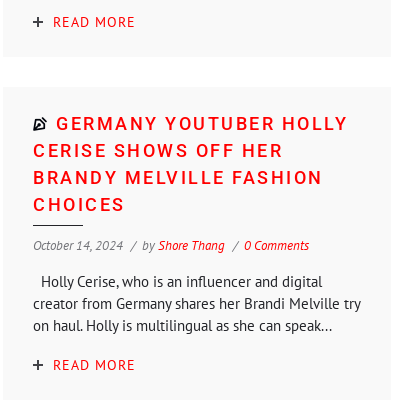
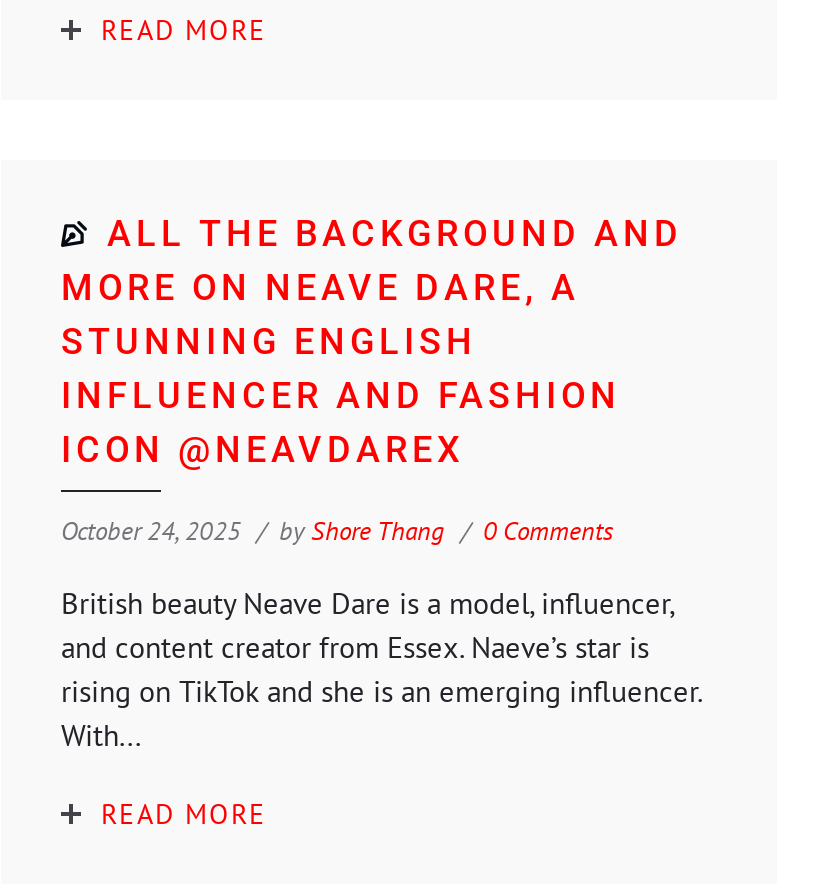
- GERMANY YOUTUBER HOLLY
- CERISE SHOWS OFF HER
- BRANDY MELVILLE FASHION
- CHOICES
+ ALL THE BACKGROUND AND
+ MORE ON NEAVE DARE, A
+ STUNNING ENGLISH
+ INFLUENCER AND FASHION
+ ICON @NEAVDAREX

- October 14, 2024 by Shore Thang 0 Comments
+ October 24, 2025 by Shore Thang 0 Comments

- Holly Cerise, who is an influencer and digital
- creator from Germany shares her Brandi Melville try
- on haul. Holly is multilingual as she can speak...
+ British beauty Neave Dare is a model, influencer,
+ and content creator from Essex. Naeve’s star is
+ rising on TikTok and she is an emerging influencer.
+ With...
